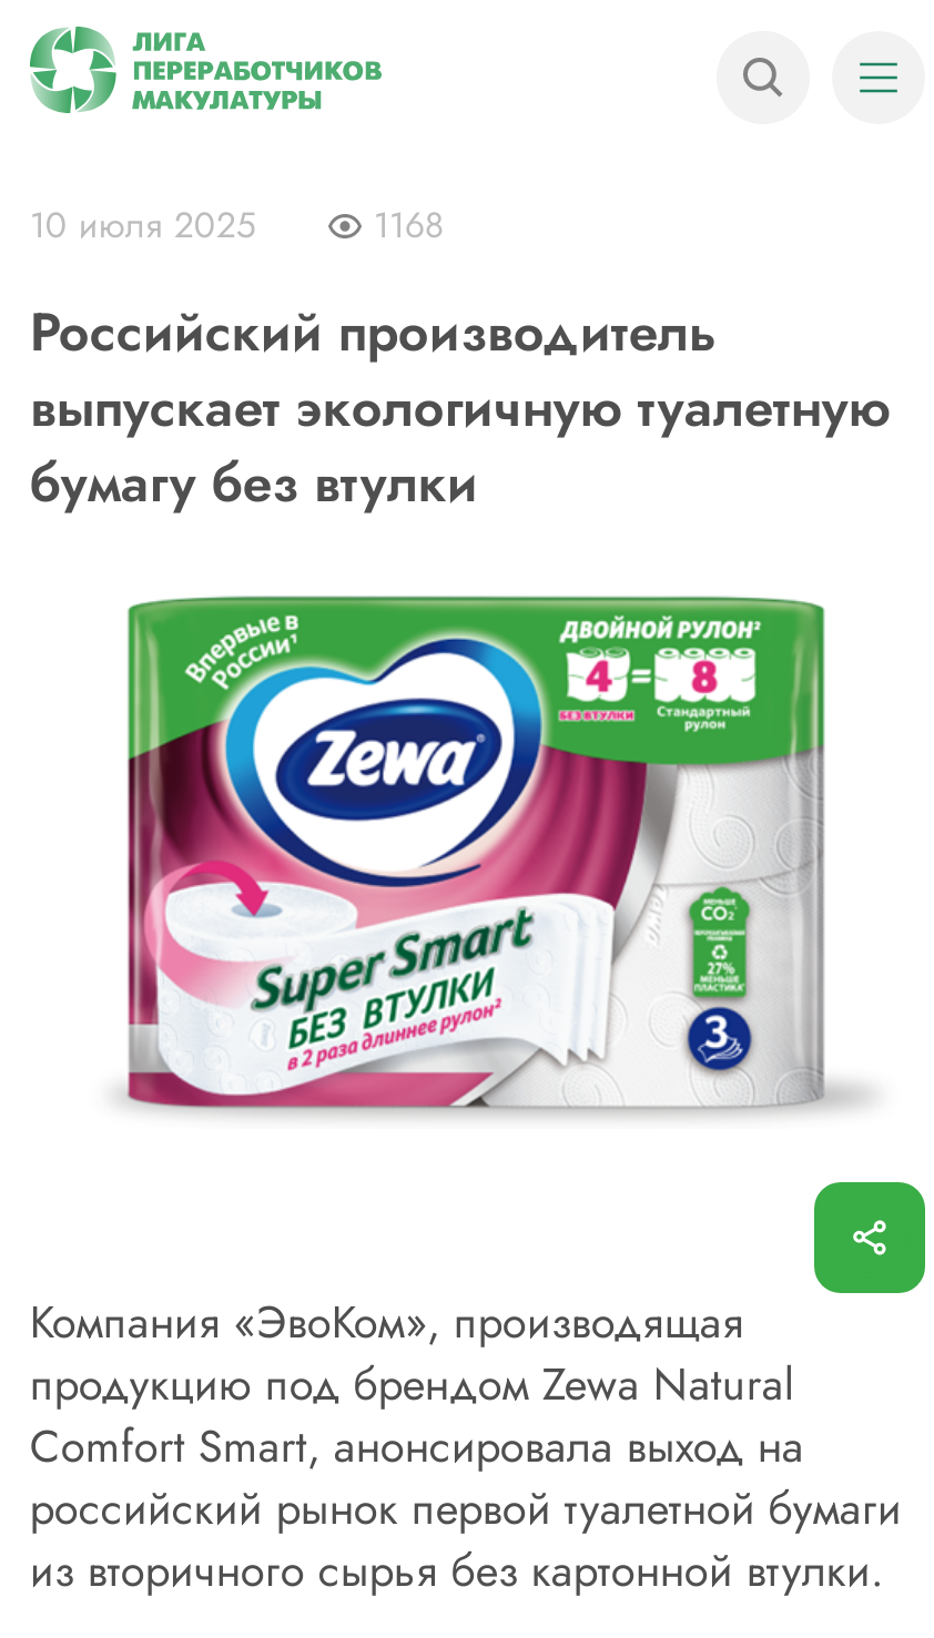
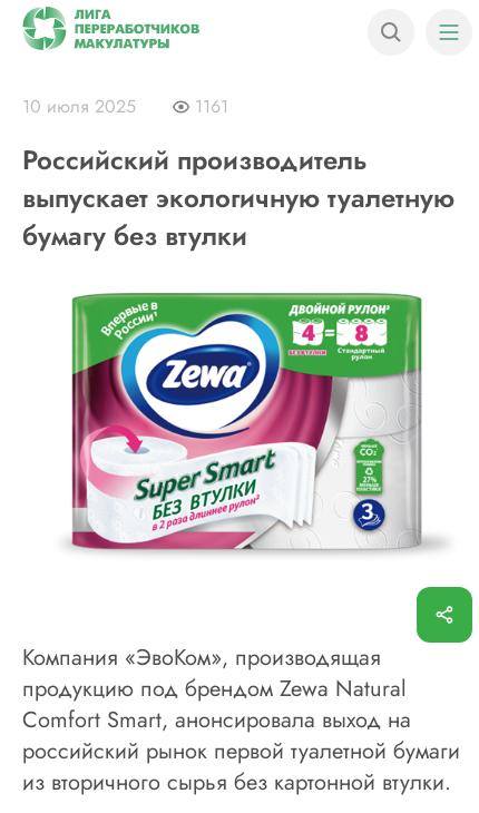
- 1168
+ 1161
